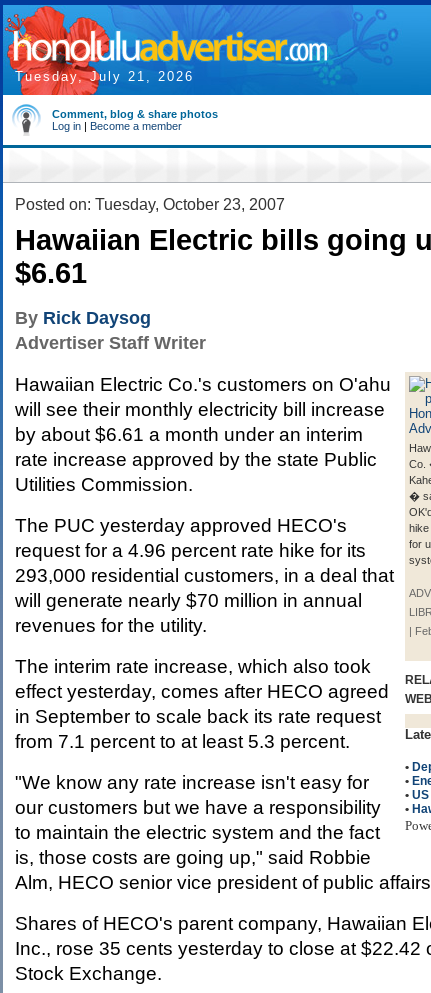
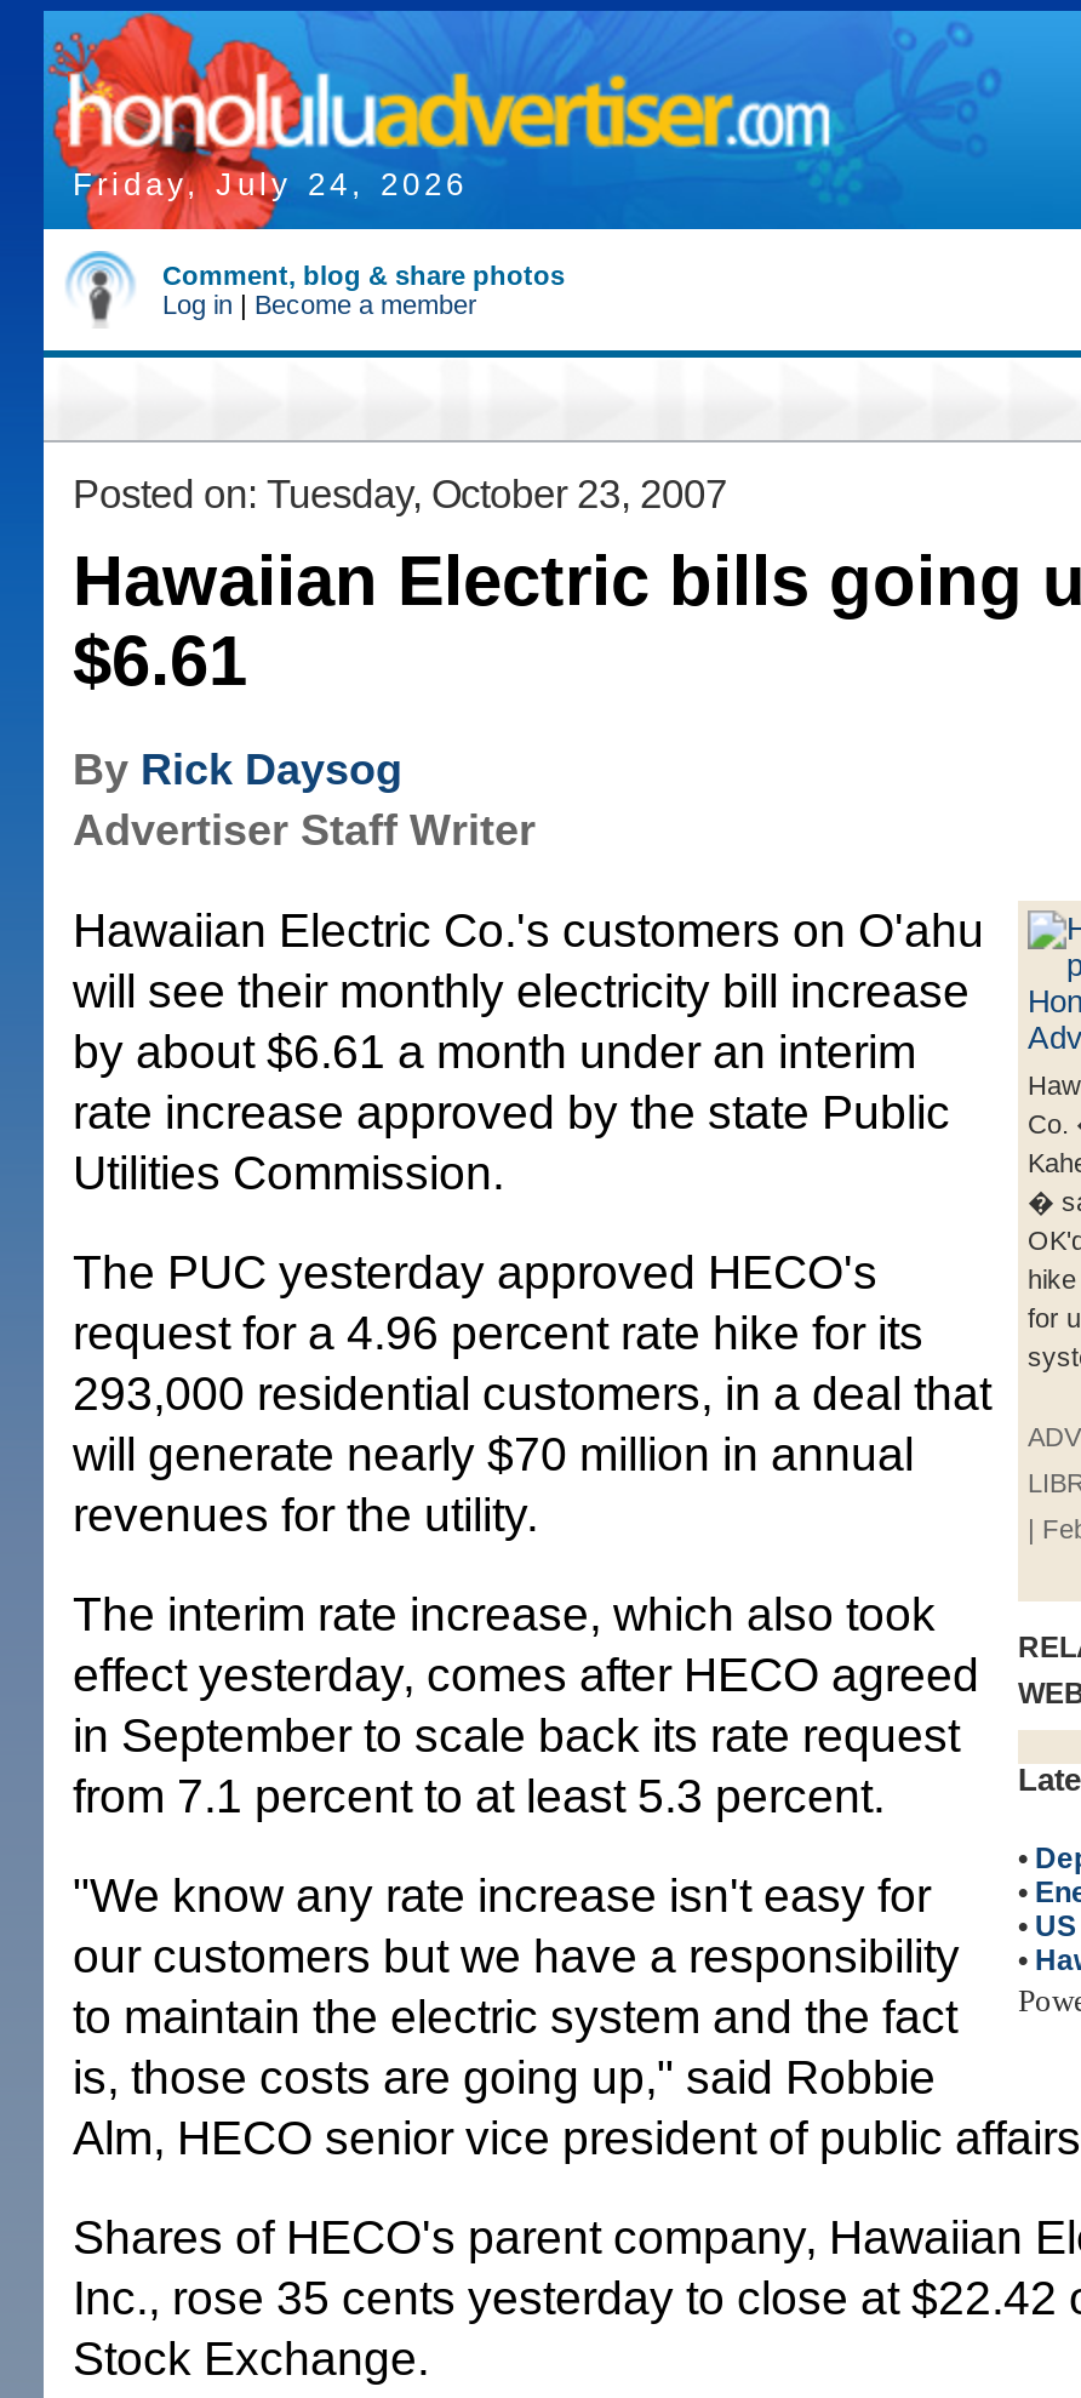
- Tuesday, July 21, 2026
+ Friday, July 24, 2026
